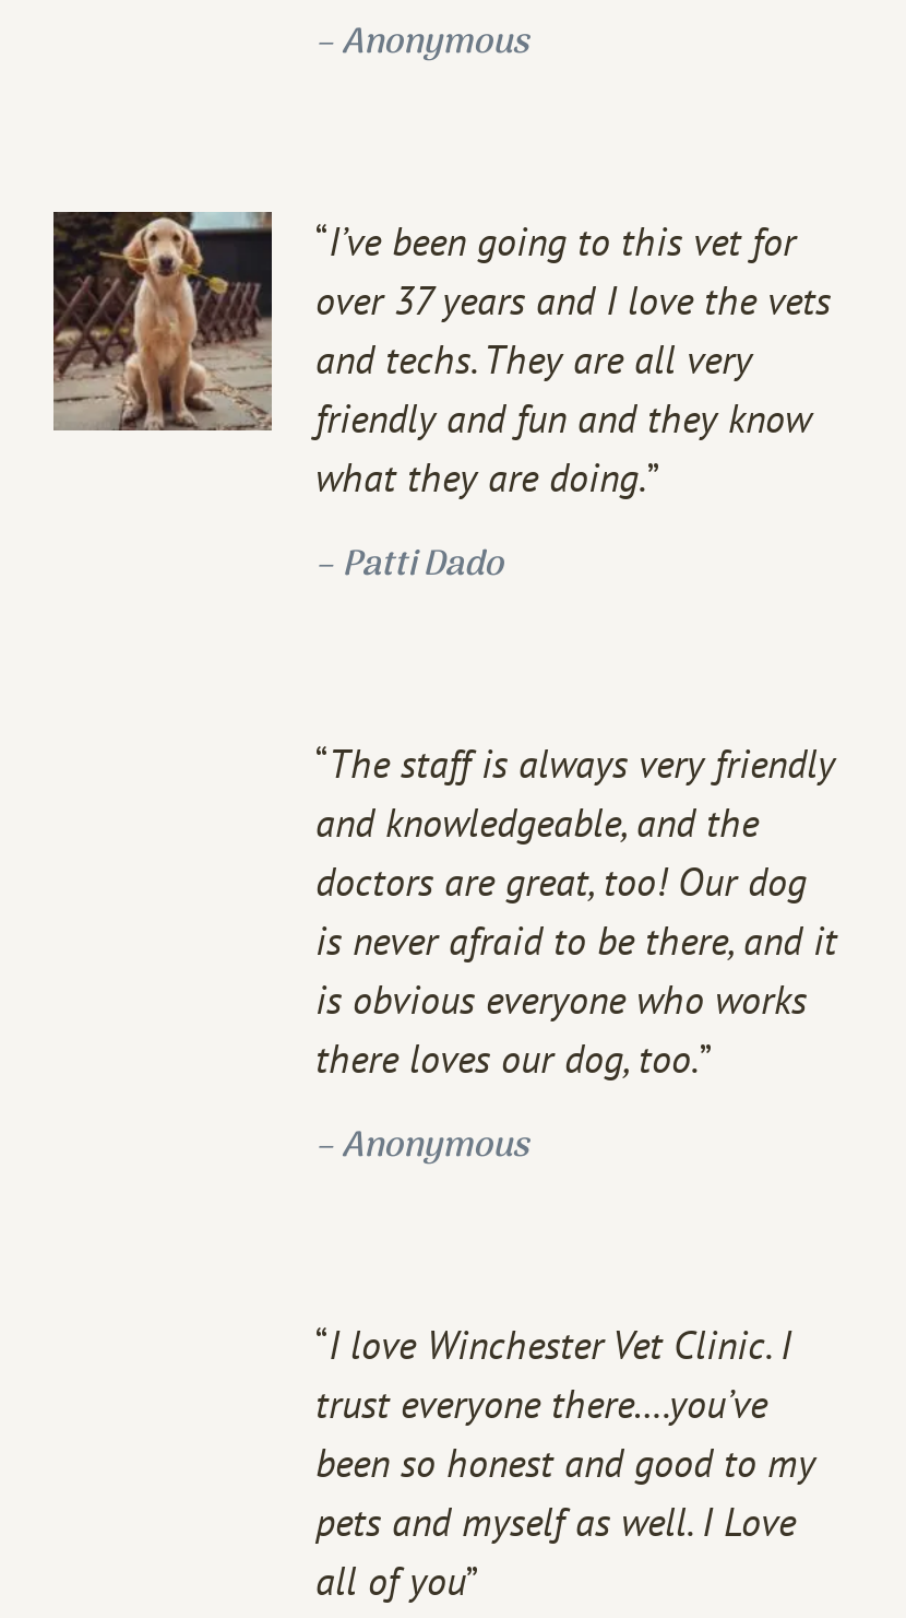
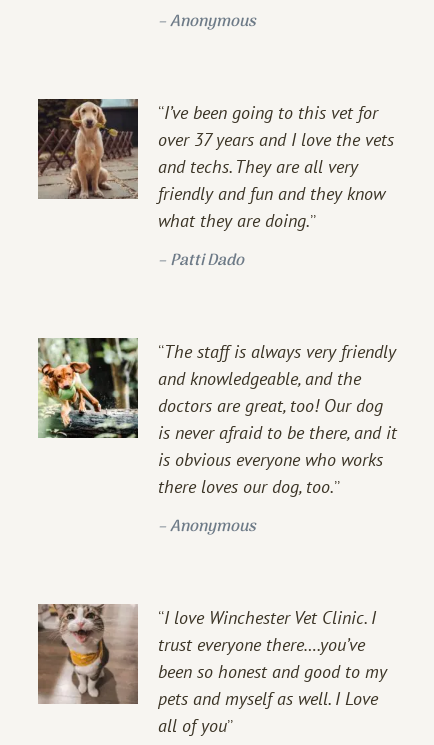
+ [image]

+ [image]
